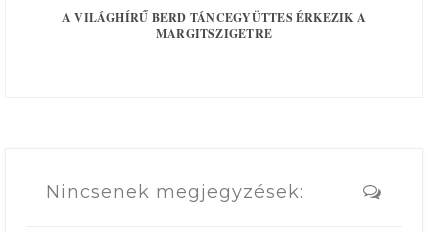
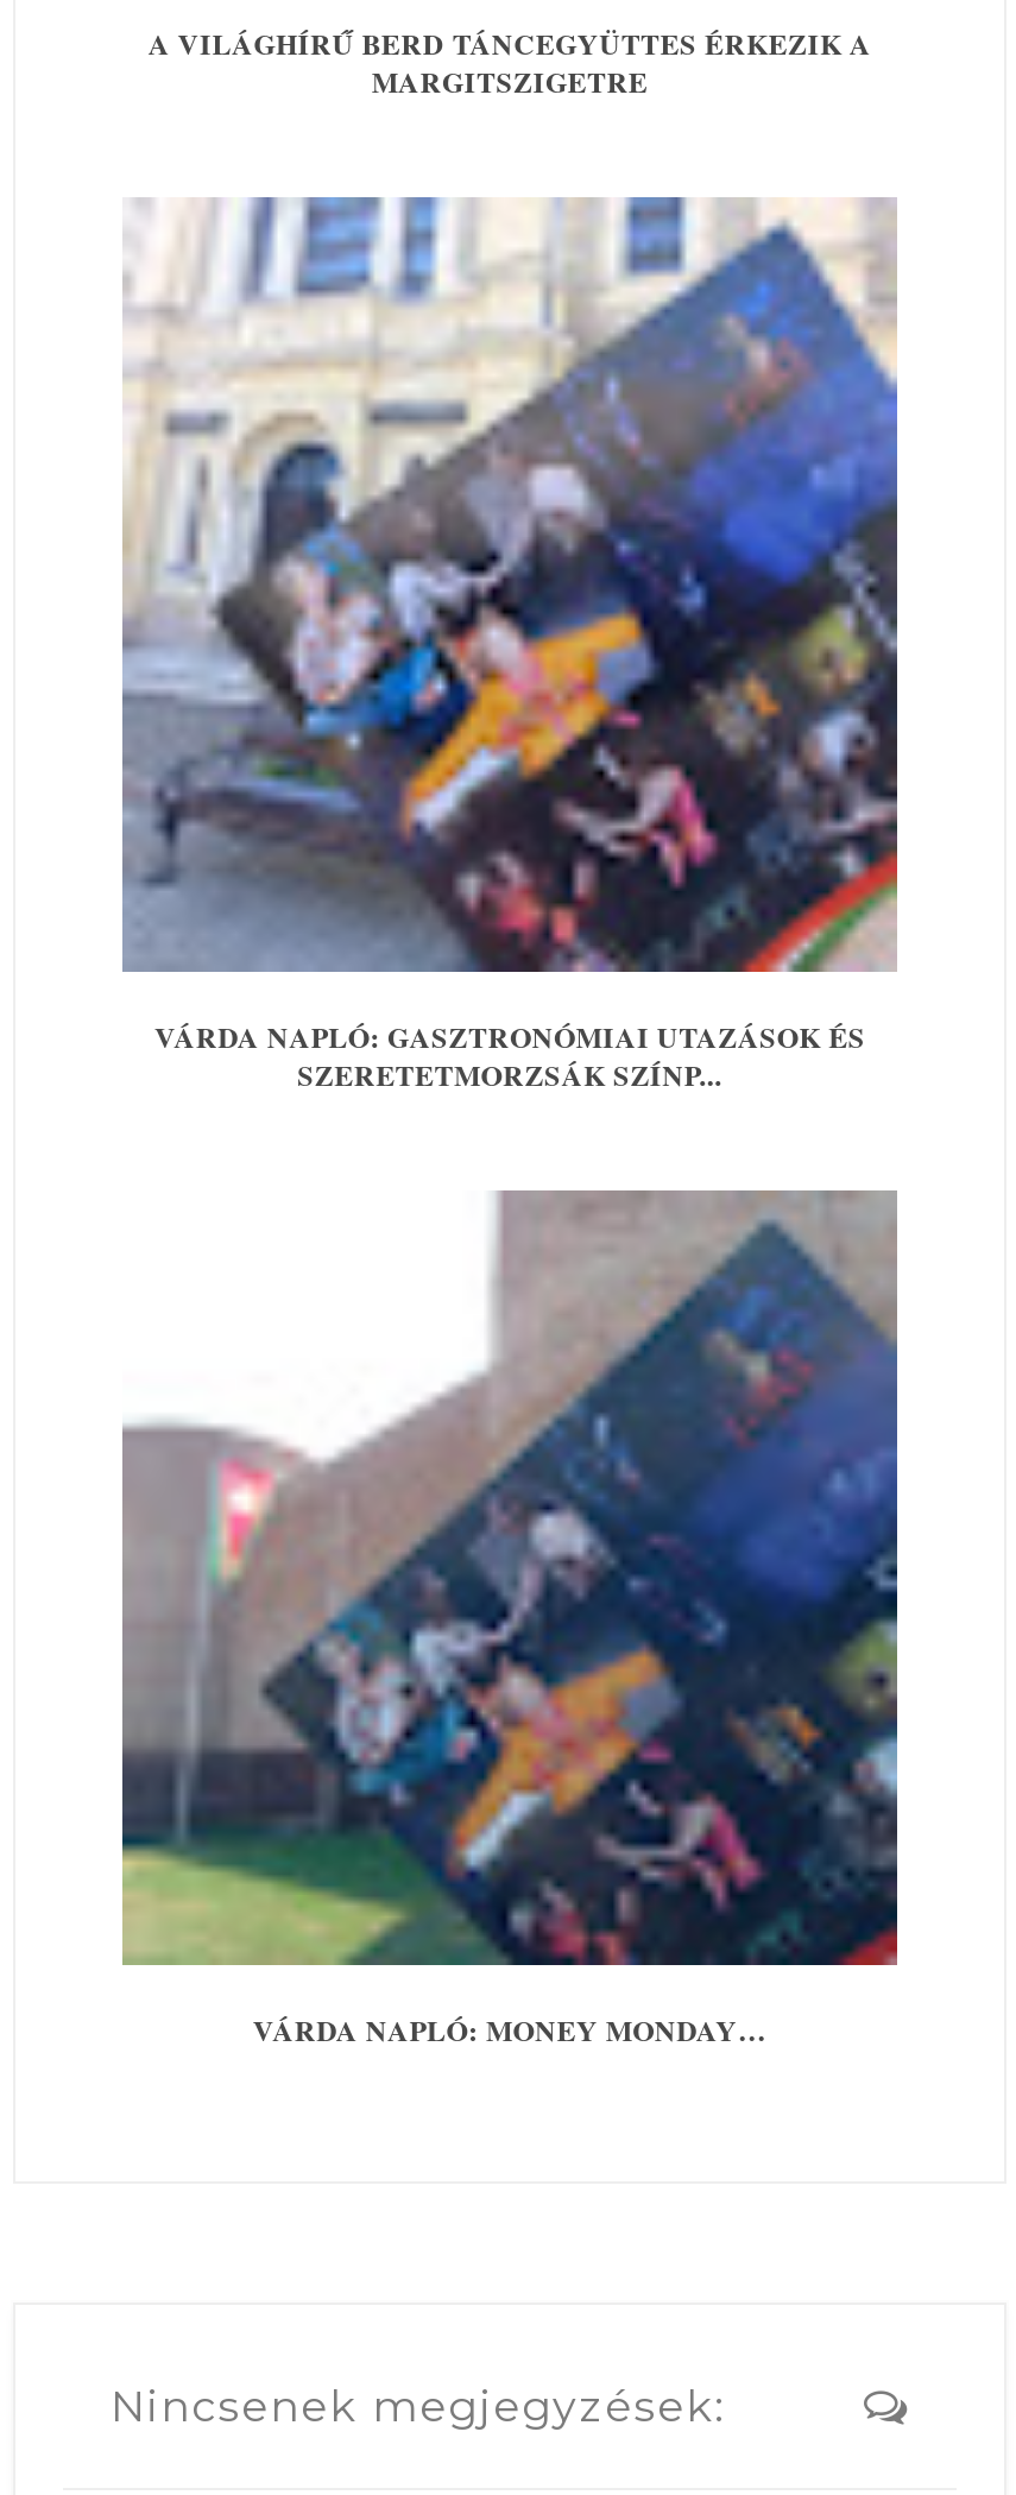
+ [image]
+ VÁRDA NAPLÓ: GASZTRONÓMIAI UTAZÁSOK ÉS
+ SZERETETMORZSÁK SZÍNP...

+ [image]
+ VÁRDA NAPLÓ: MONEY MONDAY…
